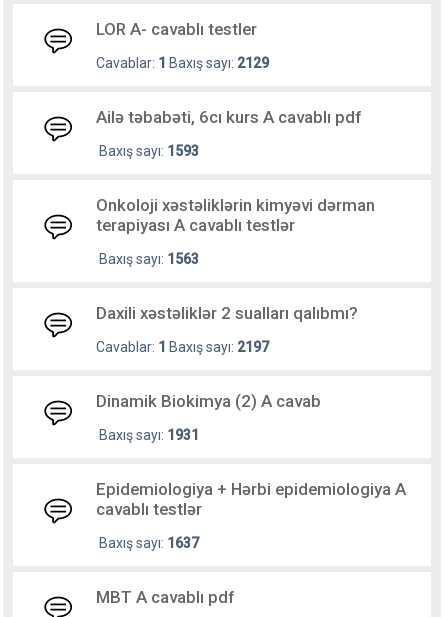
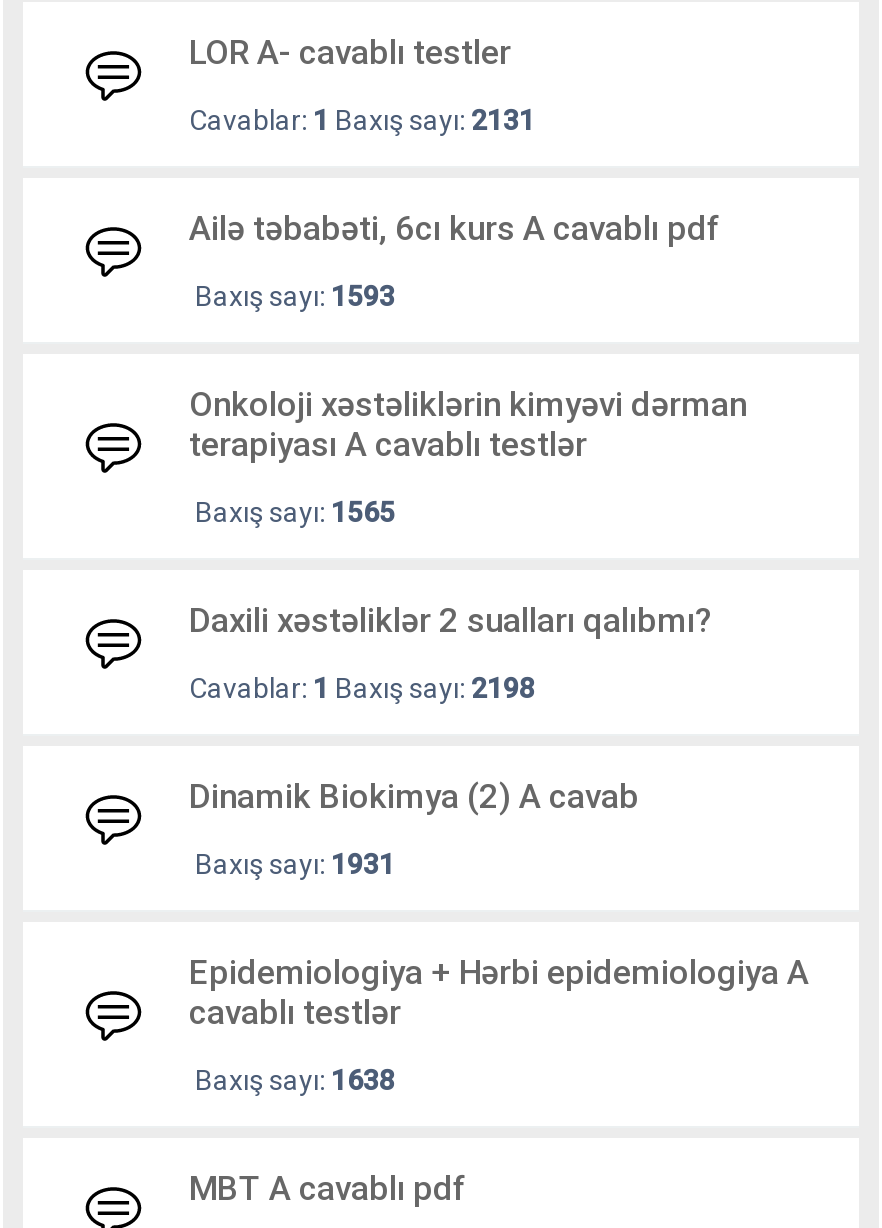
- Cavablar: 1 Baxış sayı: 2129
+ Cavablar: 1 Baxış sayı: 2131

- Baxış sayı: 1563
+ Baxış sayı: 1565

- Cavablar: 1 Baxış sayı: 2197
+ Cavablar: 1 Baxış sayı: 2198

- Baxış sayı: 1637
+ Baxış sayı: 1638
